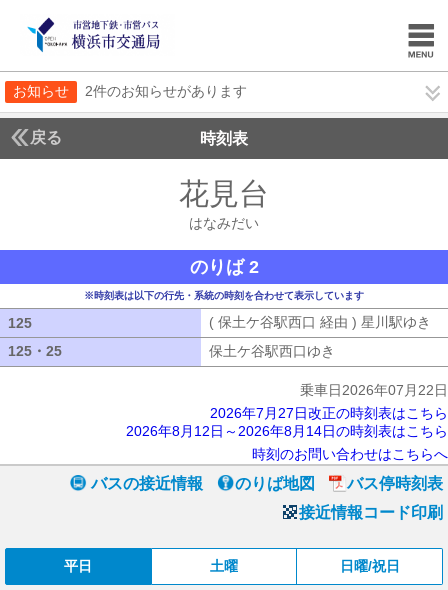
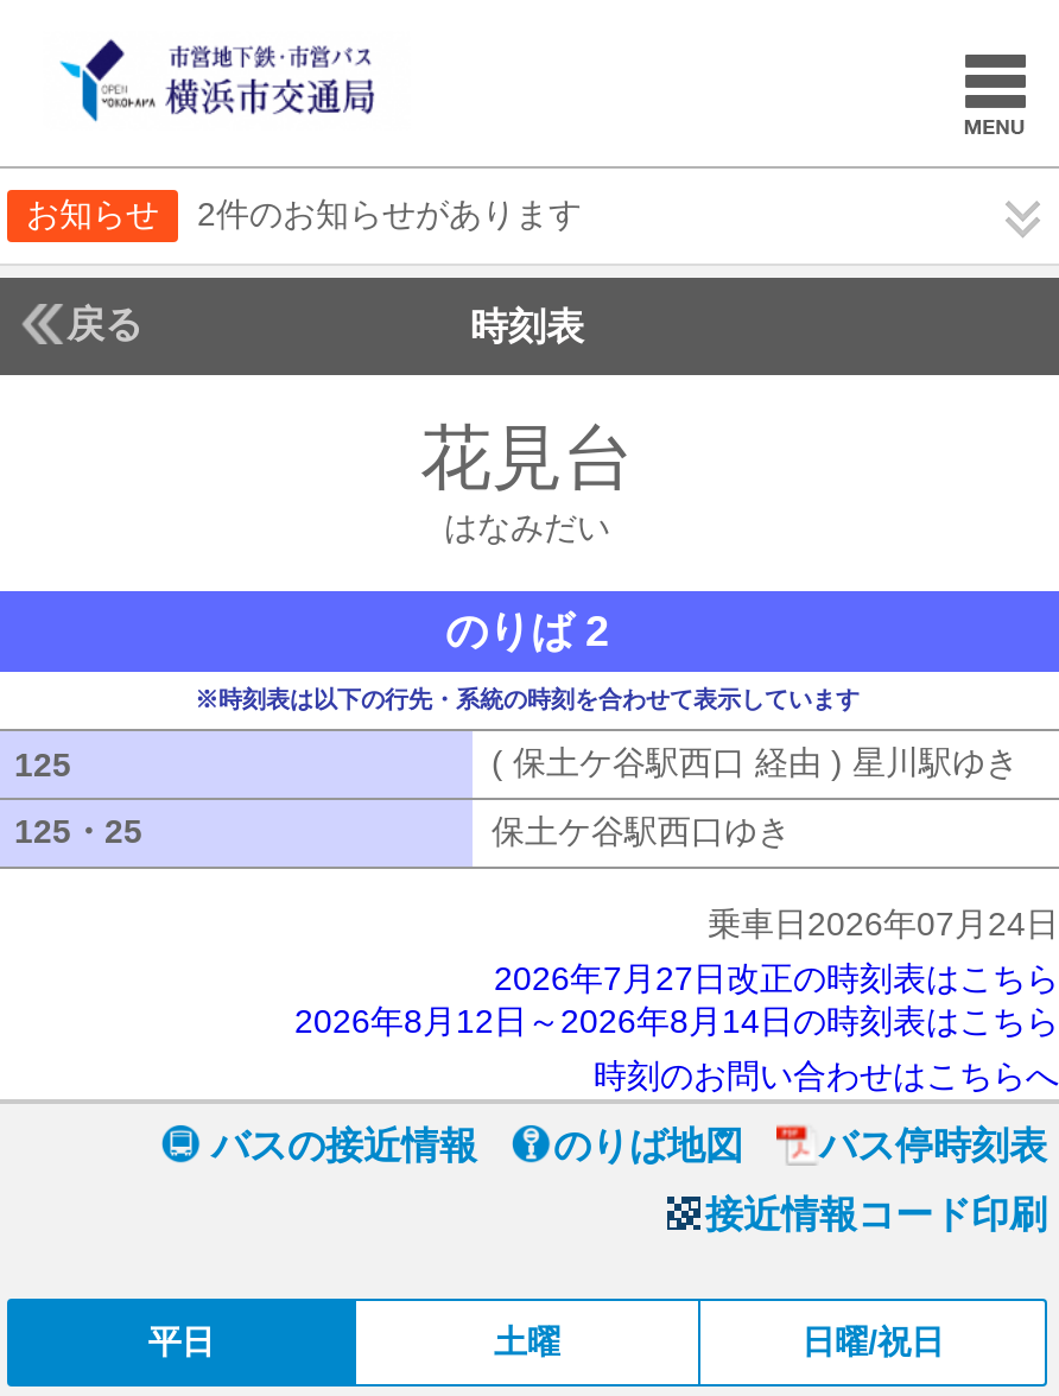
- 乗車日2026年07月22日
+ 乗車日2026年07月24日
